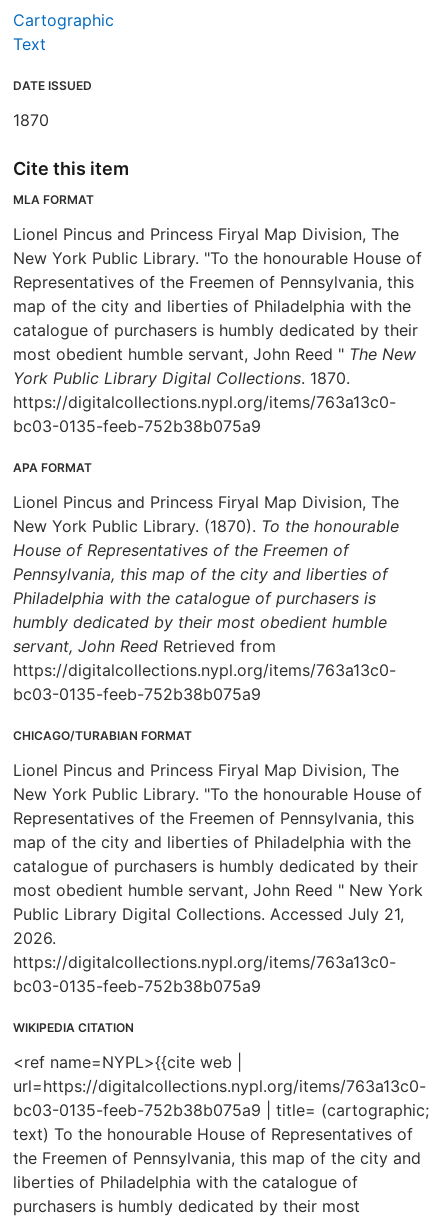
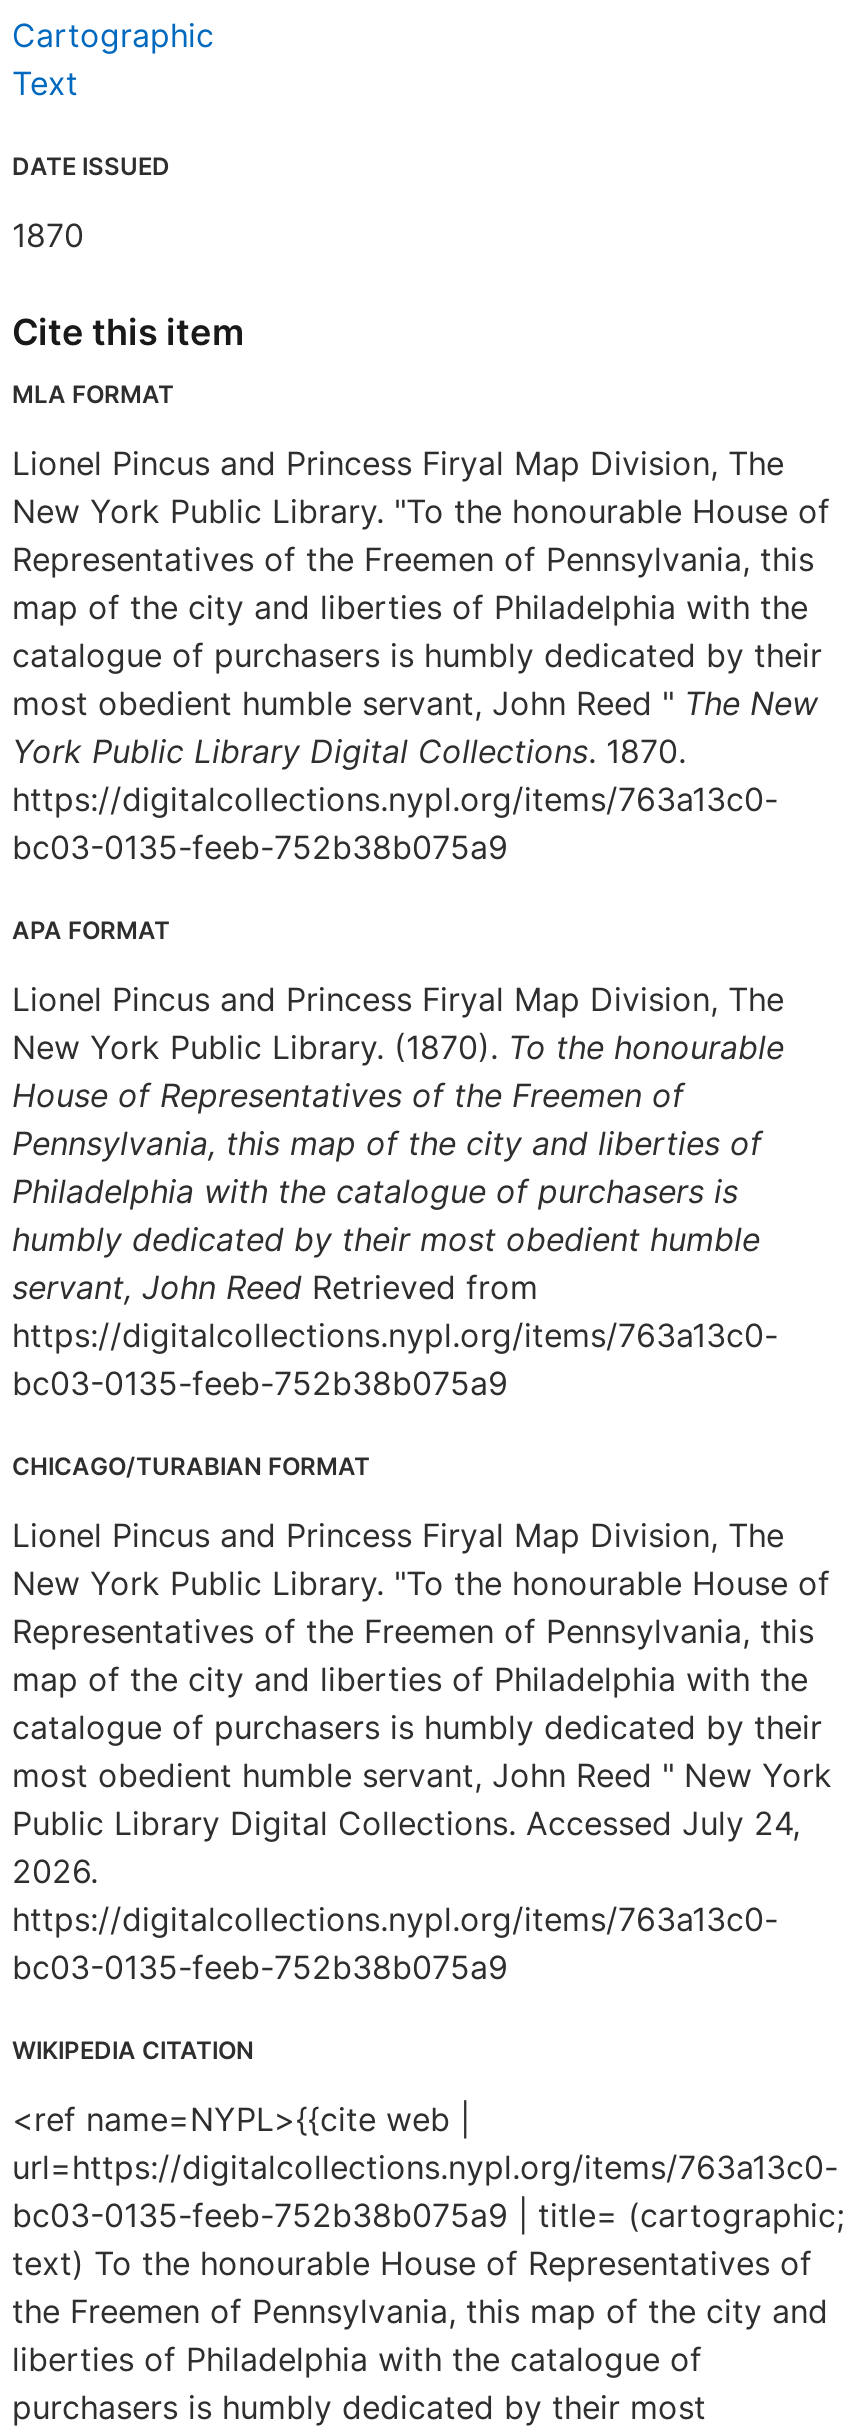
- Public Library Digital Collections. Accessed July 21,
+ Public Library Digital Collections. Accessed July 24,
